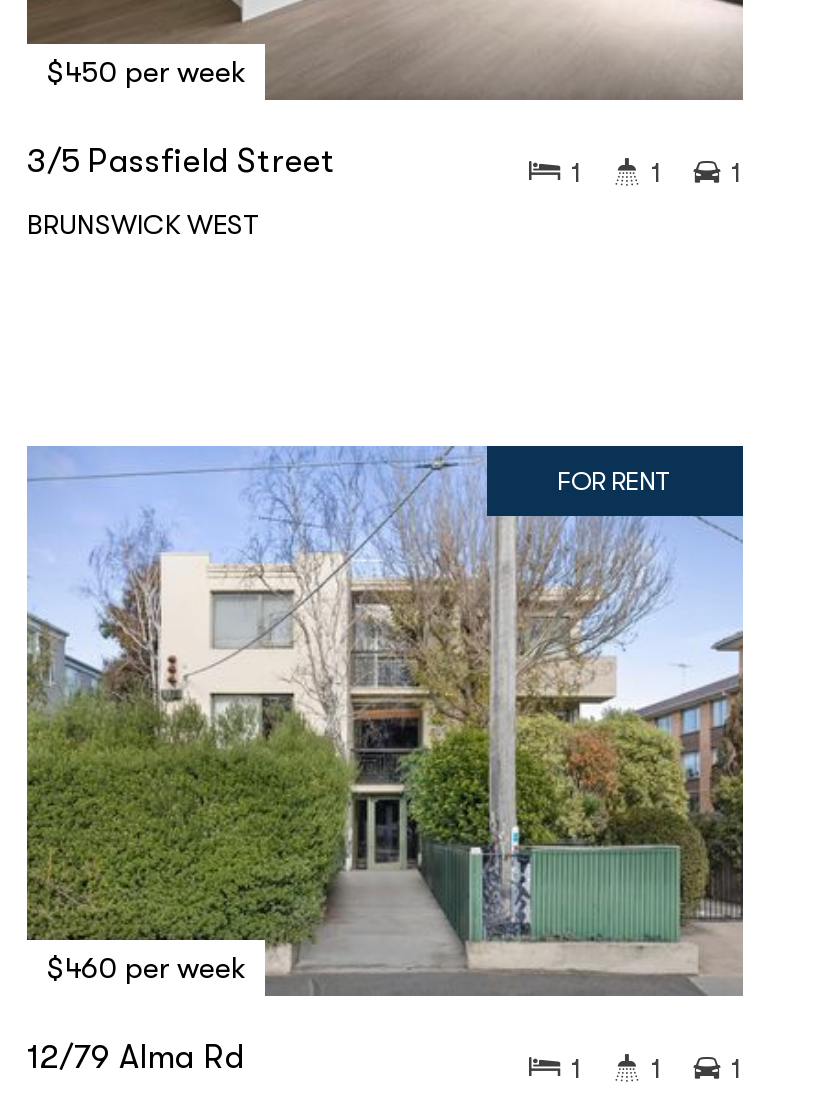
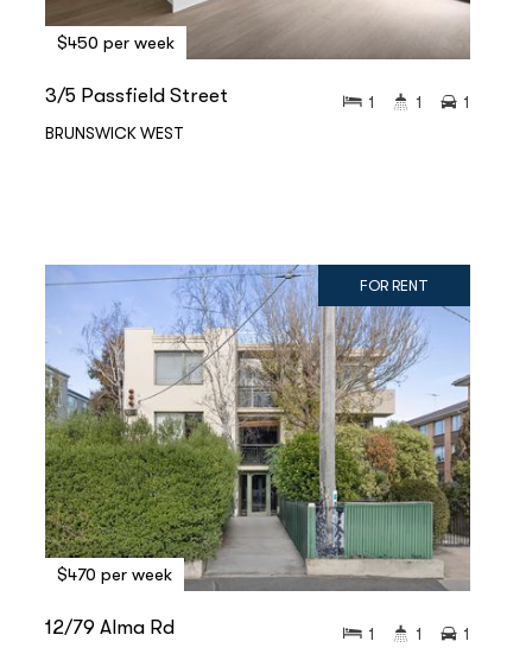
- $460 per week
+ $470 per week
